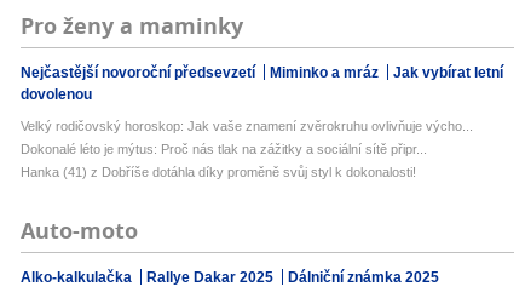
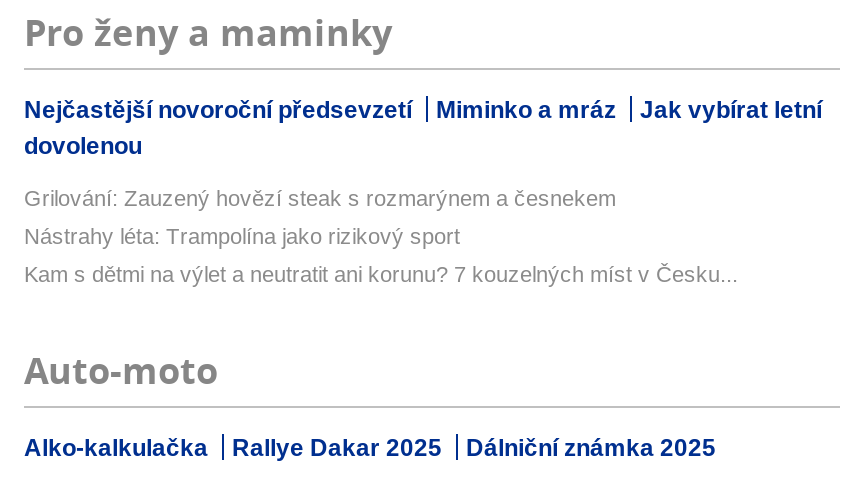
- Velký rodičovský horoskop: Jak vaše znamení zvěrokruhu ovlivňuje výcho...
+ Grilování: Zauzený hovězí steak s rozmarýnem a česnekem

- Dokonalé léto je mýtus: Proč nás tlak na zážitky a sociální sítě připr...
+ Nástrahy léta: Trampolína jako rizikový sport

- Hanka (41) z Dobříše dotáhla díky proměně svůj styl k dokonalosti!
+ Kam s dětmi na výlet a neutratit ani korunu? 7 kouzelných míst v Česku...
